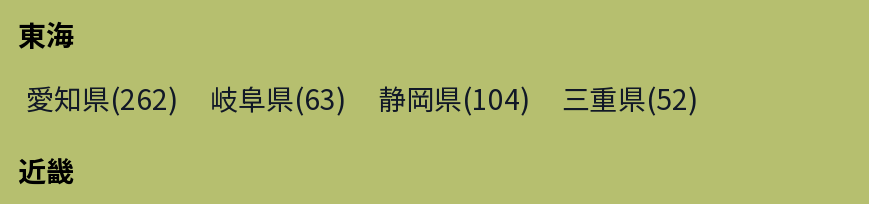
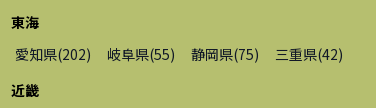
- 愛知県(262)
+ 愛知県(202)

- 岐阜県(63)
+ 岐阜県(55)

- 静岡県(104)
+ 静岡県(75)

- 三重県(52)
+ 三重県(42)
